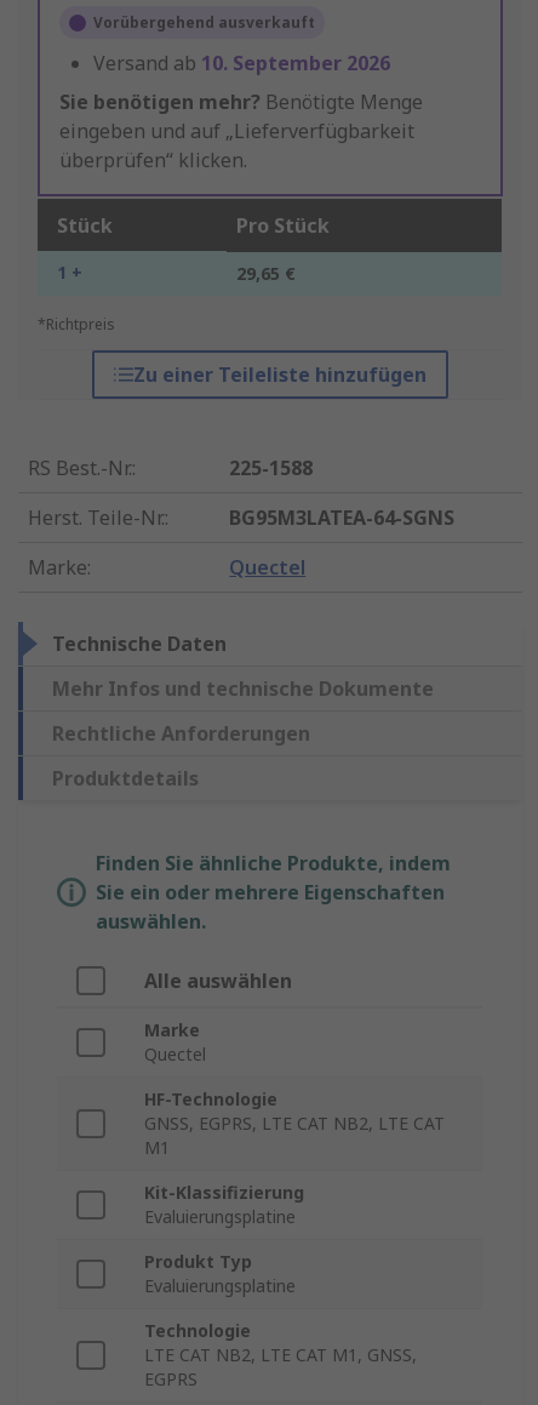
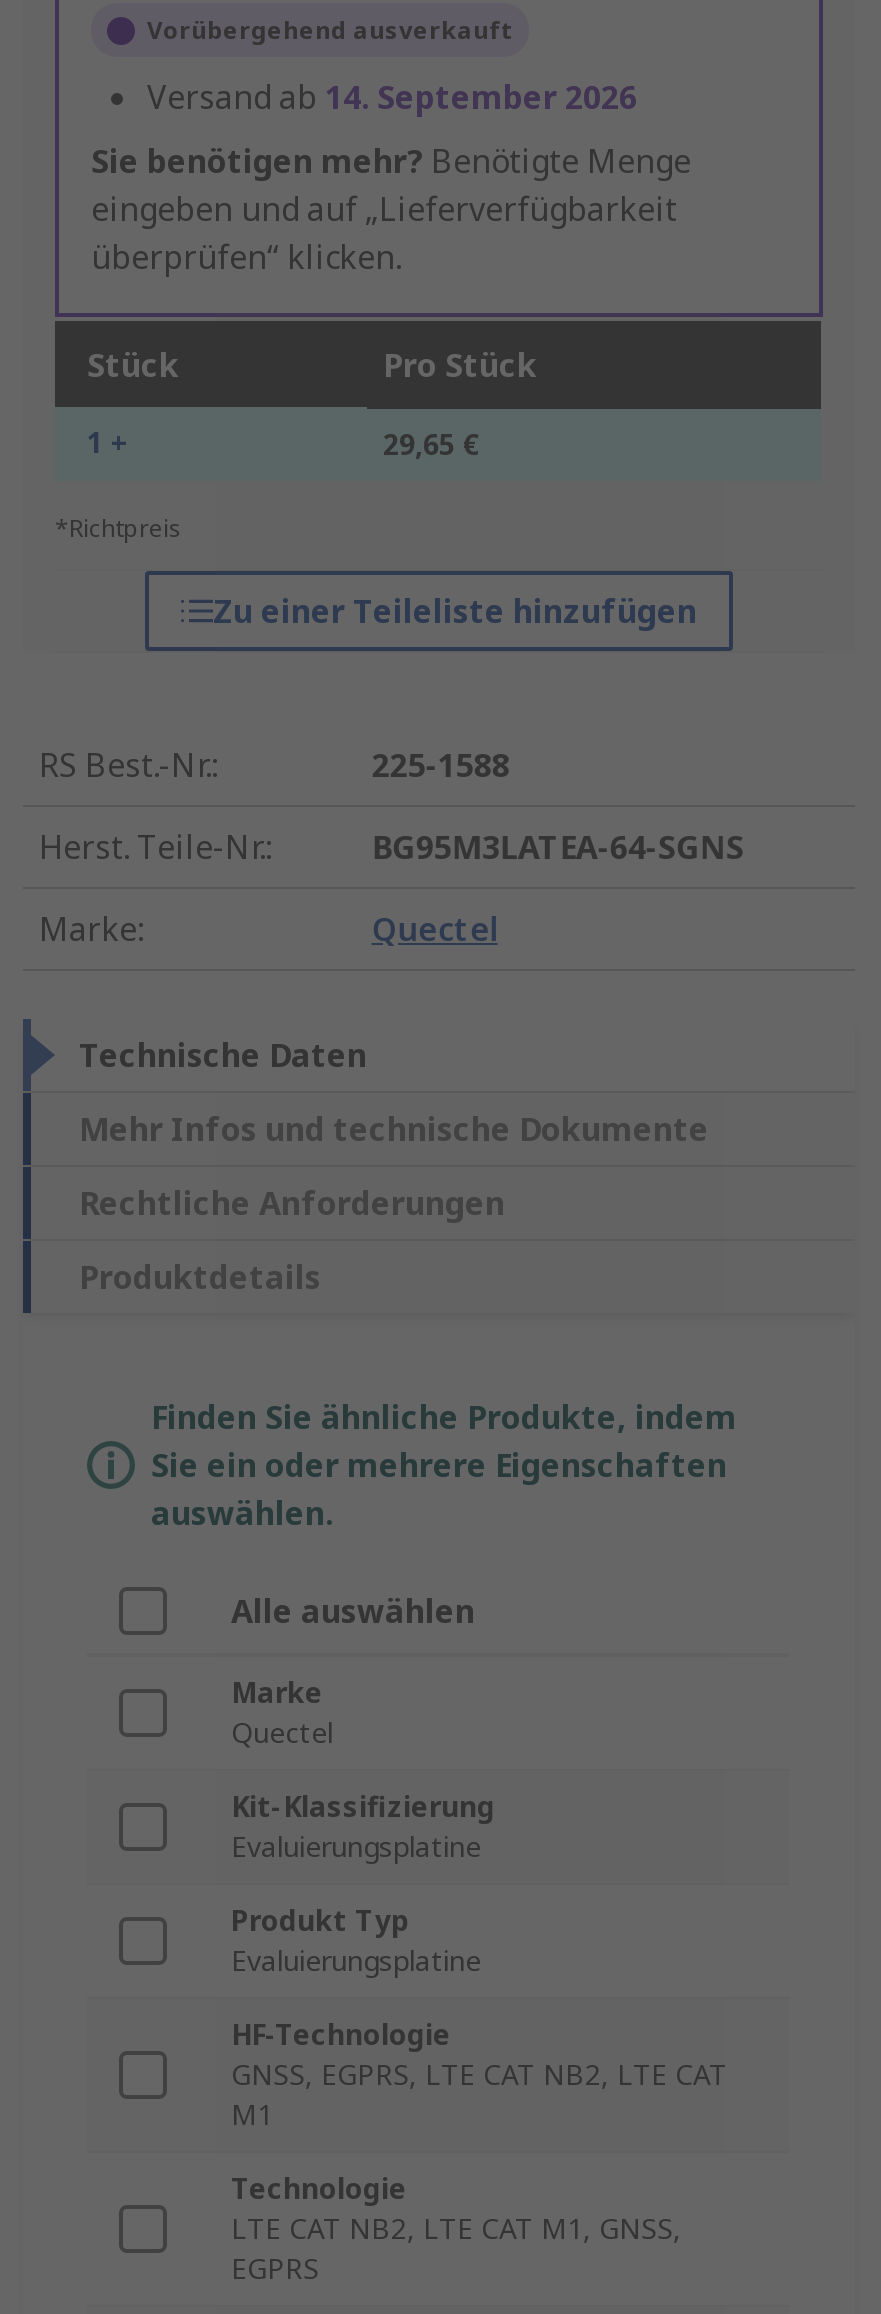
- Versand ab 10. September 2026
+ Versand ab 14. September 2026

moved down: HF-Technologie | GNSS, EGPRS, LTE CAT NB2, LTE CAT | M1

moved up: Kit-Klassifizierung | Evaluierungsplatine | Produkt Typ | Evaluierungsplatine
